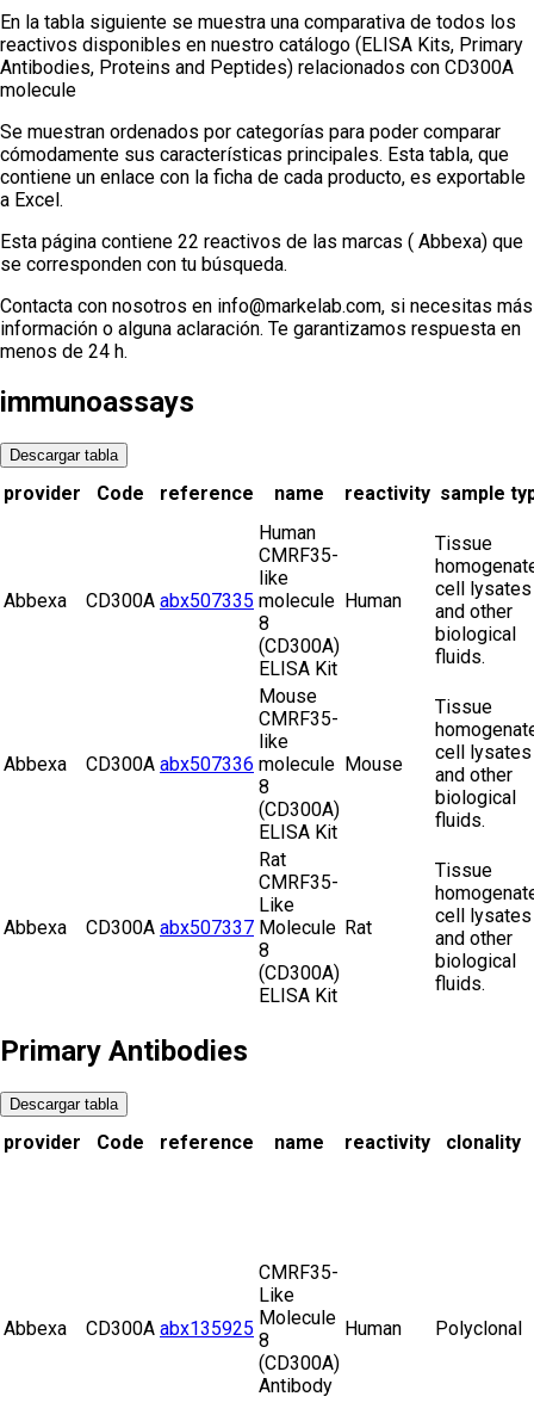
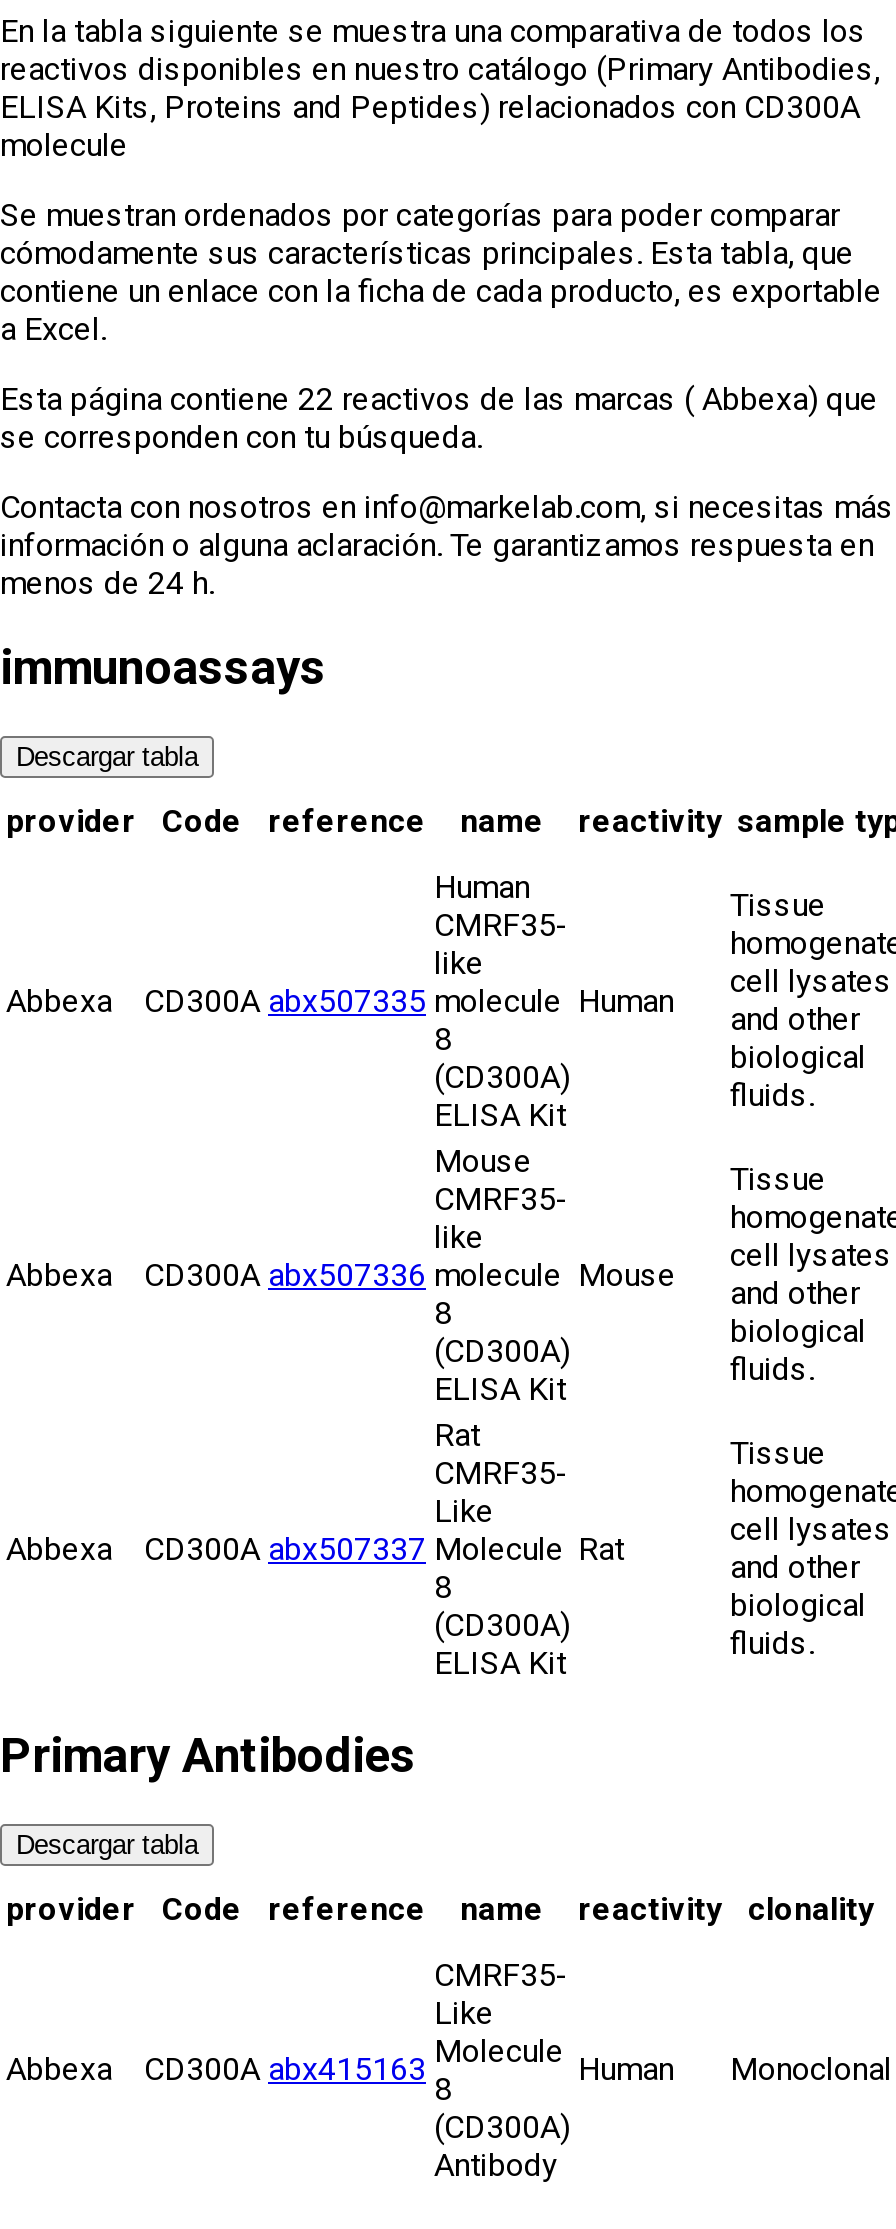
- reactivos disponibles en nuestro catálogo (ELISA Kits, Primary
- Antibodies, Proteins and Peptides) relacionados con CD300A
+ reactivos disponibles en nuestro catálogo (Primary Antibodies,
+ ELISA Kits, Proteins and Peptides) relacionados con CD300A

- CD300A abx135925
+ CD300A abx415163

- Polyclonal
+ Monoclonal
